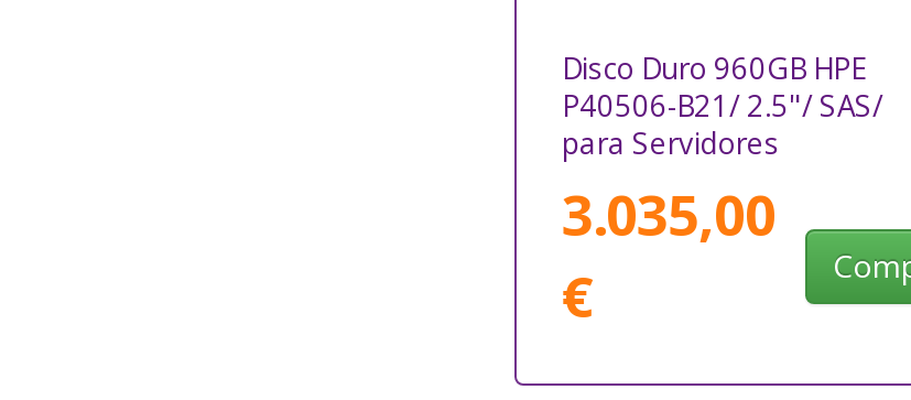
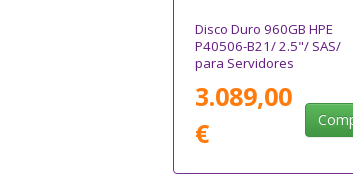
- 3.035,00
+ 3.089,00
